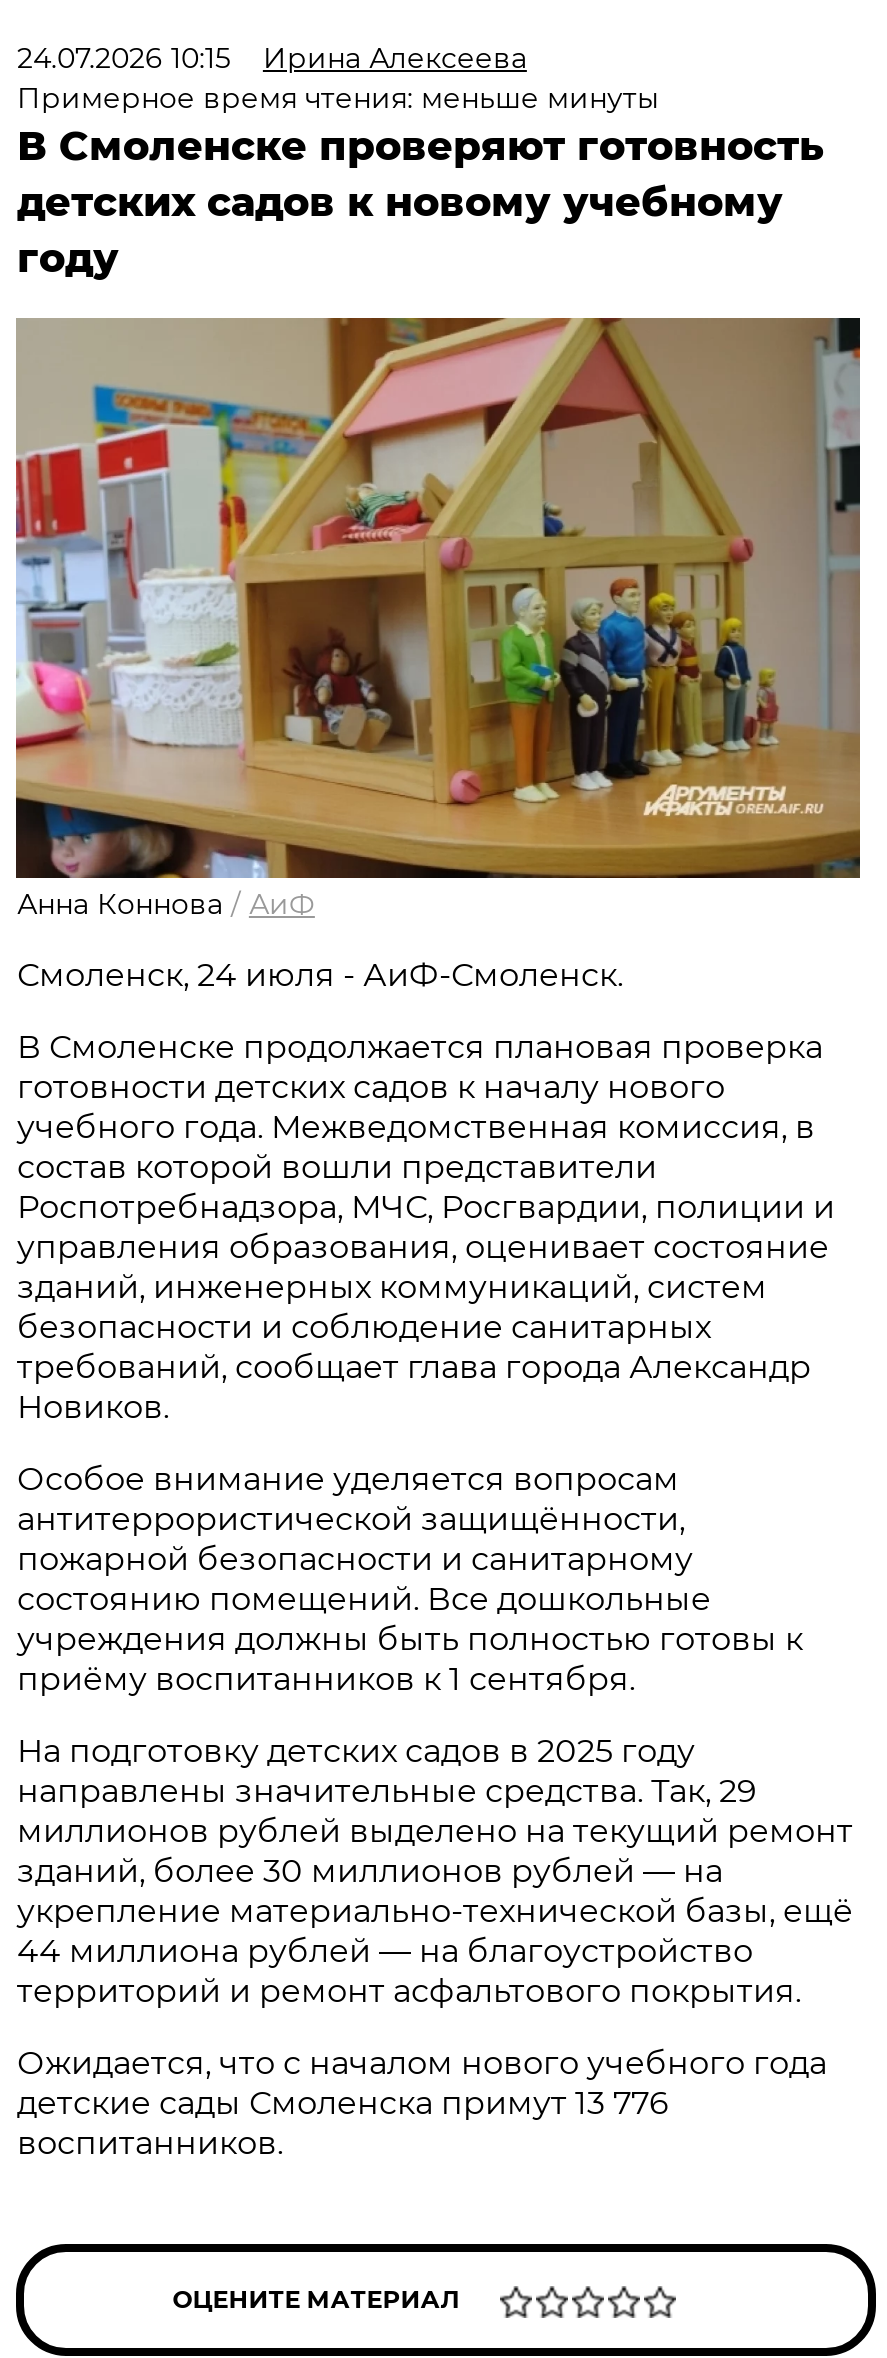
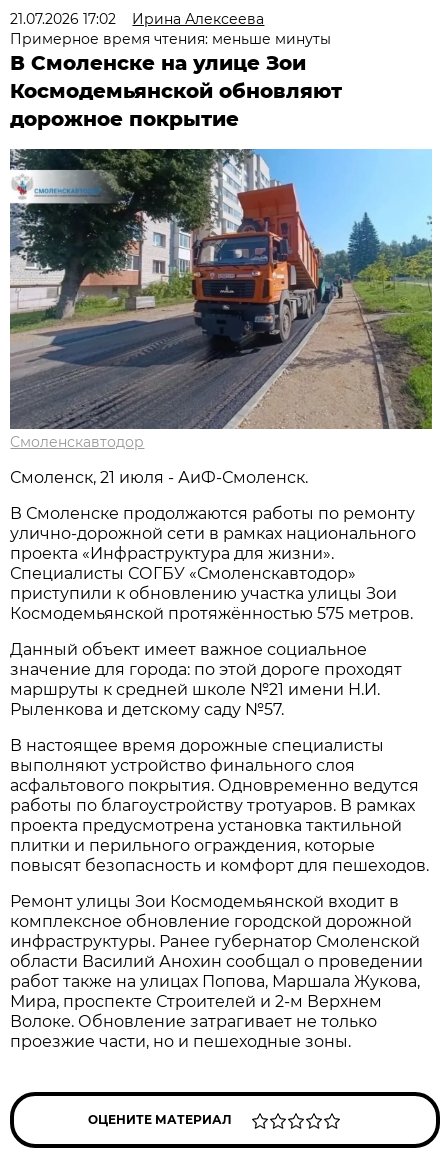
- 24.07.2026 10:15 Ирина Алексеева
+ 21.07.2026 17:02 Ирина Алексеева

- В Смоленске проверяют готовность
- детских садов к новому учебному
- году
+ В Смоленске на улице Зои
+ Космодемьянской обновляют
+ дорожное покрытие

- [image]
- Анна Коннова / АиФ
+ [image]
+ Смоленскавтодор

- Смоленск, 24 июля - АиФ-Смоленск.
+ Смоленск, 21 июля - АиФ-Смоленск.

- В Смоленске продолжается плановая проверка
- готовности детских садов к началу нового
- учебного года. Межведомственная комиссия, в
- состав которой вошли представители
- Роспотребнадзора, МЧС, Росгвардии, полиции и
- управления образования, оценивает состояние
- зданий, инженерных коммуникаций, систем
- безопасности и соблюдение санитарных
- требований, сообщает глава города Александр
- Новиков.
+ В Смоленске продолжаются работы по ремонту
+ улично-дорожной сети в рамках национального
+ проекта «Инфраструктура для жизни».
+ Специалисты СОГБУ «Смоленскавтодор»
+ приступили к обновлению участка улицы Зои
+ Космодемьянской протяжённостью 575 метров.

- Особое внимание уделяется вопросам
- антитеррористической защищённости,
- пожарной безопасности и санитарному
- состоянию помещений. Все дошкольные
- учреждения должны быть полностью готовы к
- приёму воспитанников к 1 сентября.
+ Данный объект имеет важное социальное
+ значение для города: по этой дороге проходят
+ маршруты к средней школе №21 имени Н.И.
+ Рыленкова и детскому саду №57.

- На подготовку детских садов в 2025 году
- направлены значительные средства. Так, 29
- миллионов рублей выделено на текущий ремонт
- зданий, более 30 миллионов рублей — на
- укрепление материально-технической базы, ещё
- 44 миллиона рублей — на благоустройство
- территорий и ремонт асфальтового покрытия.
+ В настоящее время дорожные специалисты
+ выполняют устройство финального слоя
+ асфальтового покрытия. Одновременно ведутся
+ работы по благоустройству тротуаров. В рамках
+ проекта предусмотрена установка тактильной
+ плитки и перильного ограждения, которые
+ повысят безопасность и комфорт для пешеходов.

- Ожидается, что с началом нового учебного года
- детские сады Смоленска примут 13 776
- воспитанников.
+ Ремонт улицы Зои Космодемьянской входит в
+ комплексное обновление городской дорожной
+ инфраструктуры. Ранее губернатор Смоленской
+ области Василий Анохин сообщал о проведении
+ работ также на улицах Попова, Маршала Жукова,
+ Мира, проспекте Строителей и 2-м Верхнем
+ Волоке. Обновление затрагивает не только
+ проезжие части, но и пешеходные зоны.
